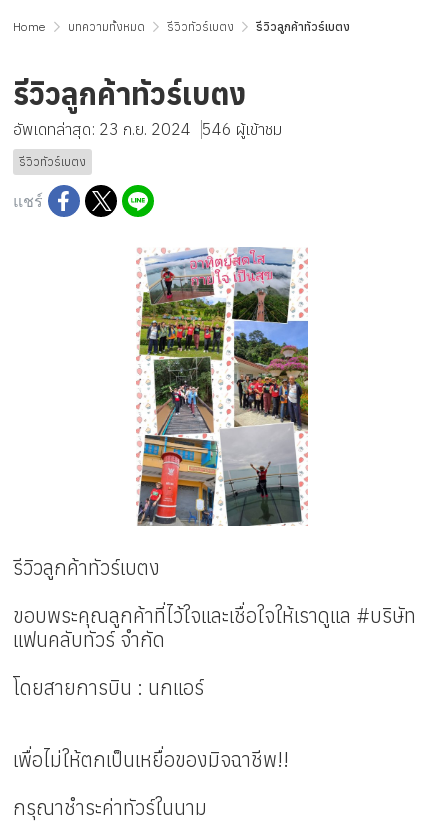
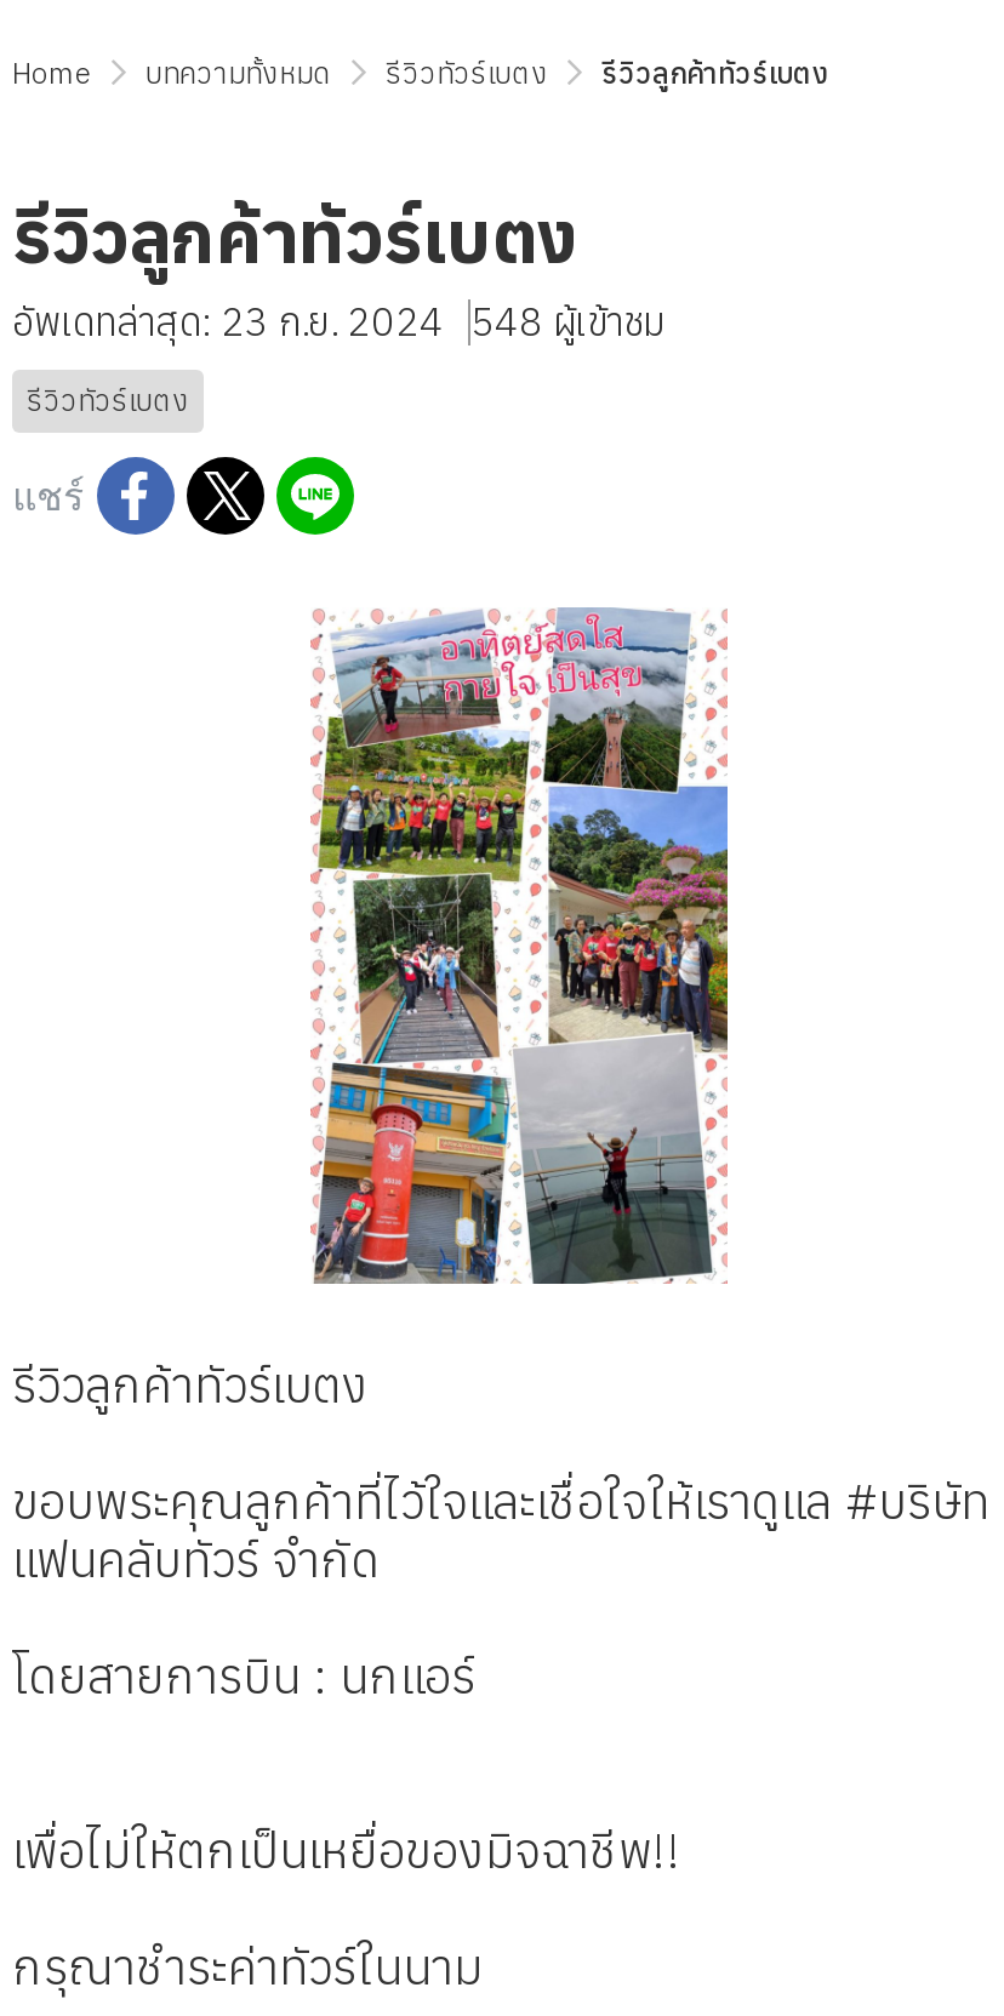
- อัพเดทล่าสุด: 23 ก.ย. 2024 546 ผู้เข้าชม
+ อัพเดทล่าสุด: 23 ก.ย. 2024 548 ผู้เข้าชม
